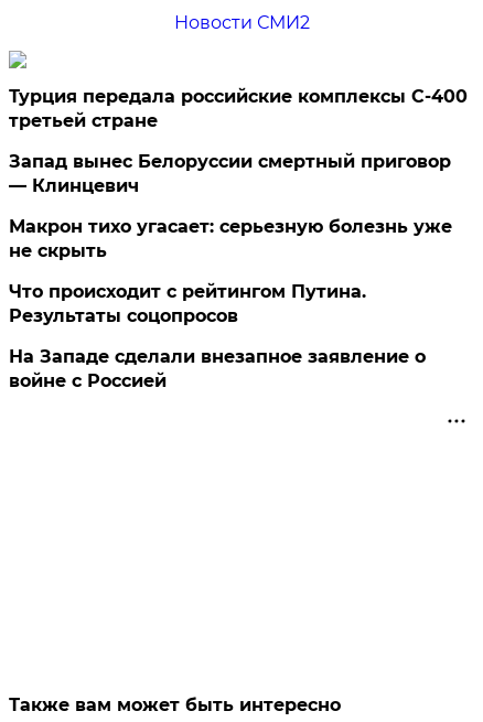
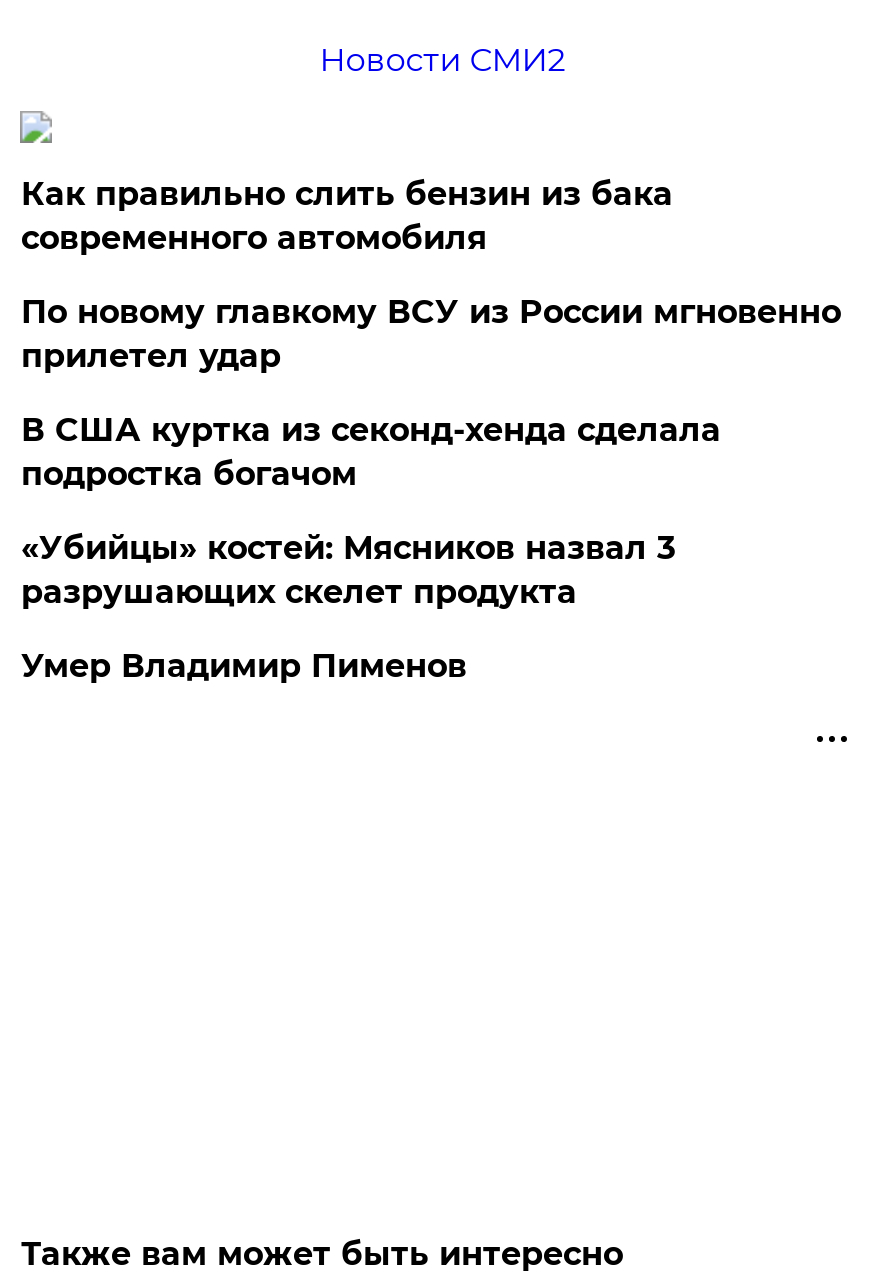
- Турция передала российские комплексы С-400
- третьей стране
+ Как правильно слить бензин из бака
+ современного автомобиля

- Запад вынес Белоруссии смертный приговор
- — Клинцевич
+ По новому главкому ВСУ из России мгновенно
+ прилетел удар

- Макрон тихо угасает: серьезную болезнь уже
- не скрыть
+ В США куртка из секонд-хенда сделала
+ подростка богачом

- Что происходит с рейтингом Путина.
- Результаты соцопросов
+ «Убийцы» костей: Мясников назвал 3
+ разрушающих скелет продукта

- На Западе сделали внезапное заявление о
- войне с Россией
+ Умер Владимир Пименов
